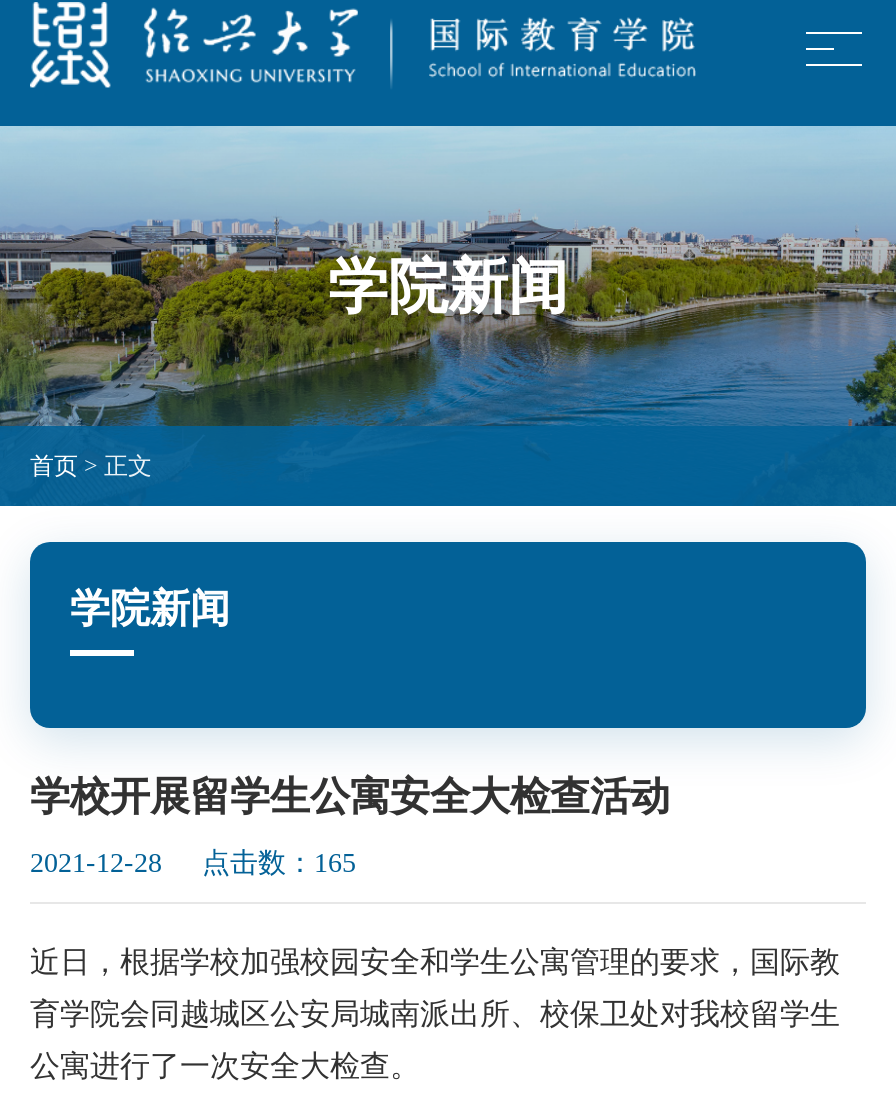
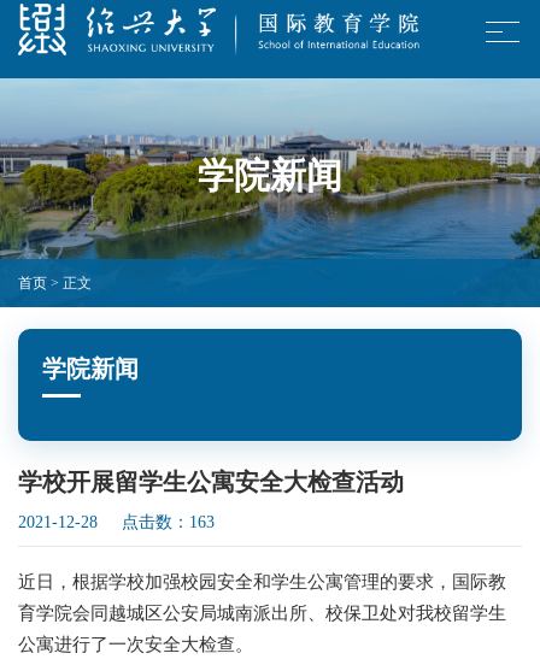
- 2021-12-28 点击数：165
+ 2021-12-28 点击数：163
